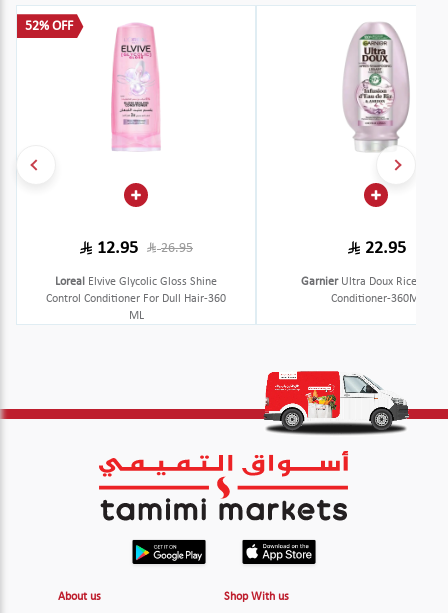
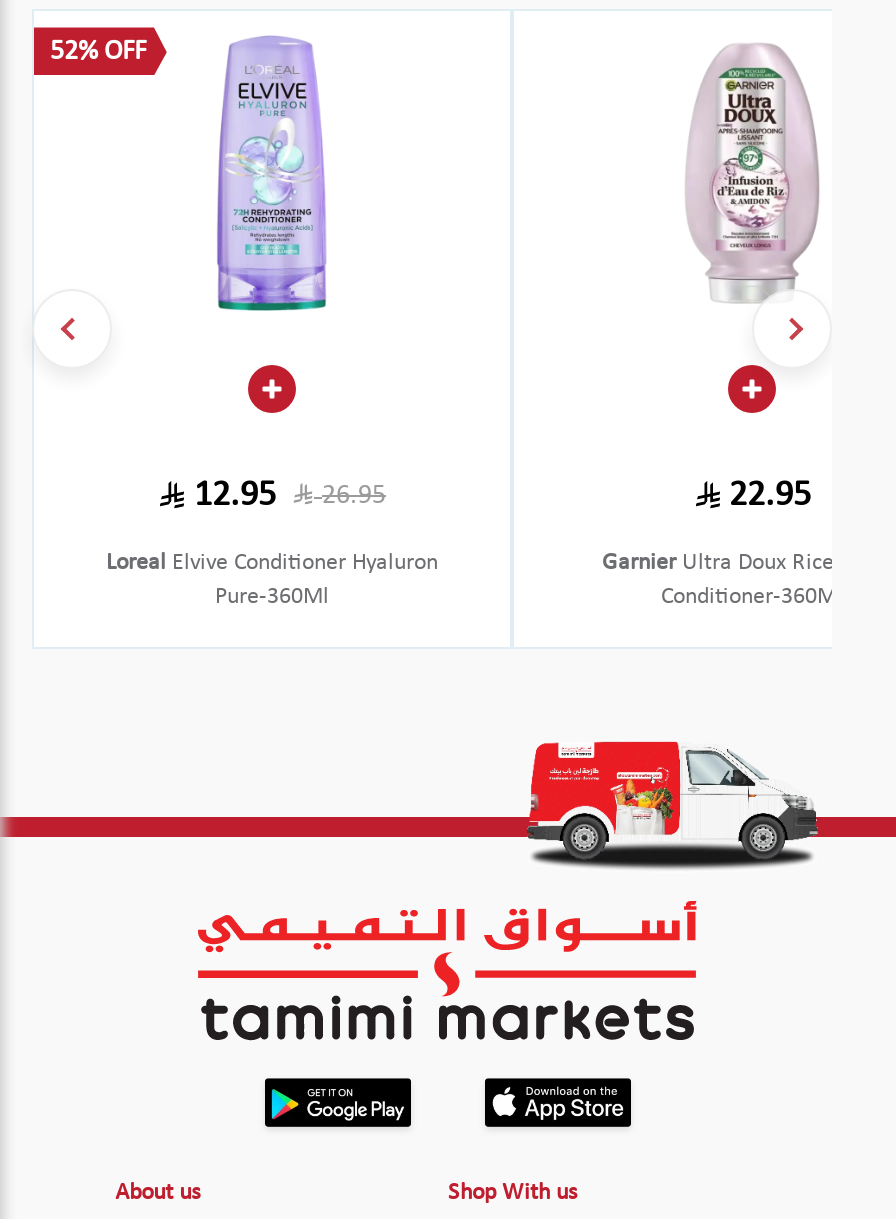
- [image]
+ [image]

- Loreal Elvive Glycolic Gloss Shine
- Control Conditioner For Dull Hair-360
- ML
+ Loreal Elvive Conditioner Hyaluron
+ Pure-360Ml
